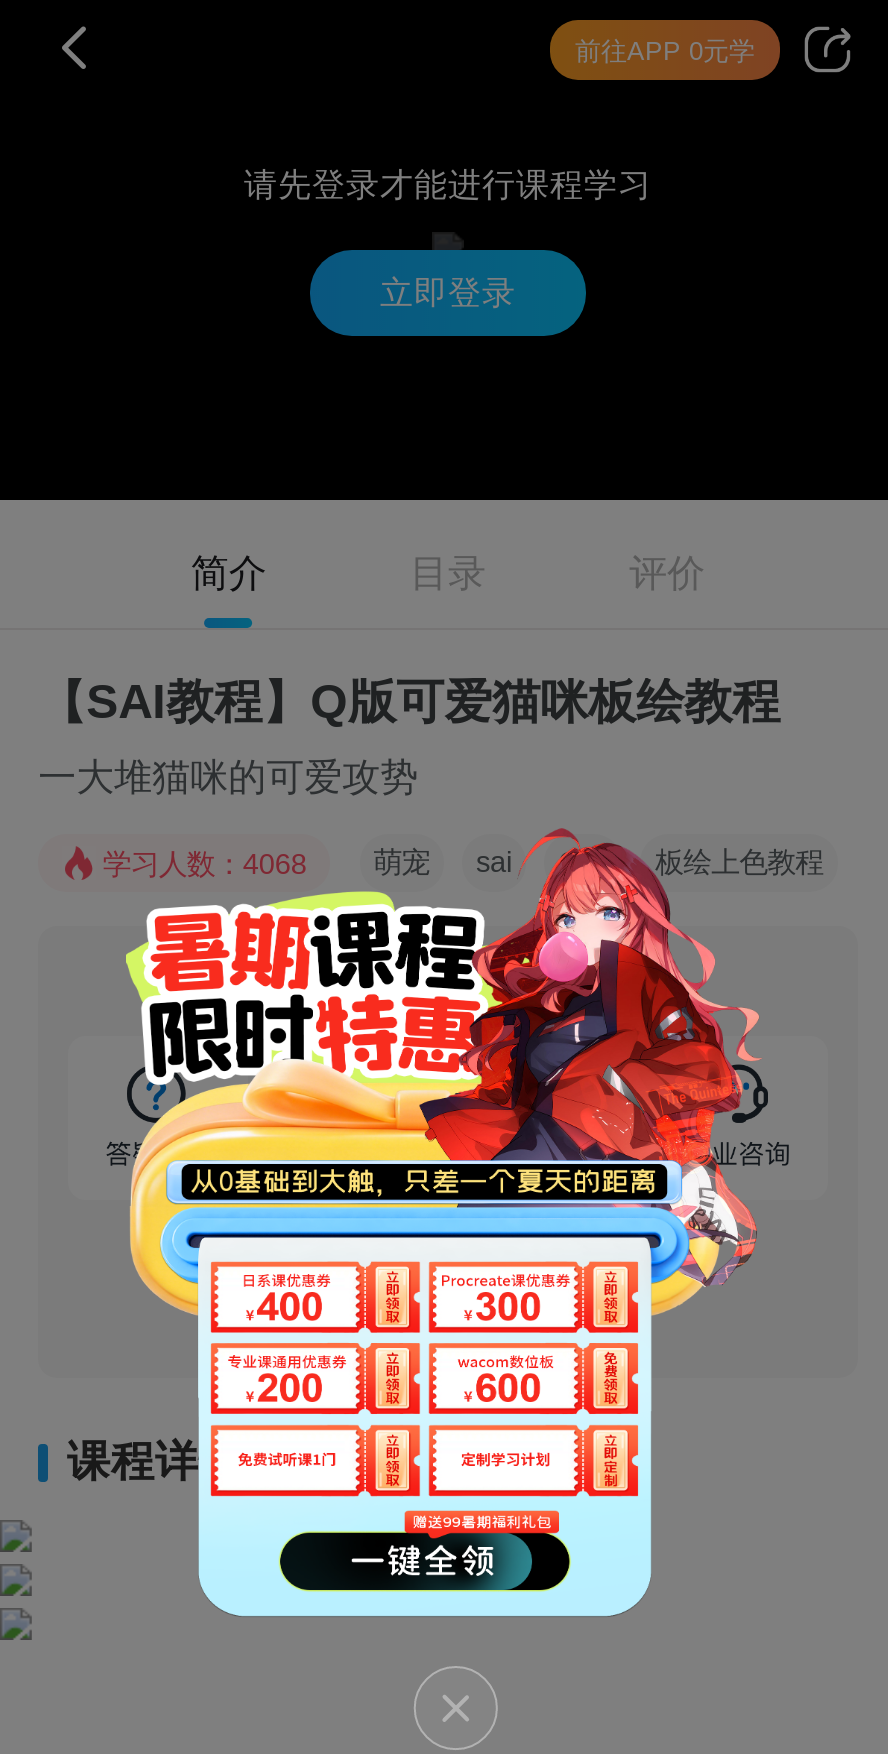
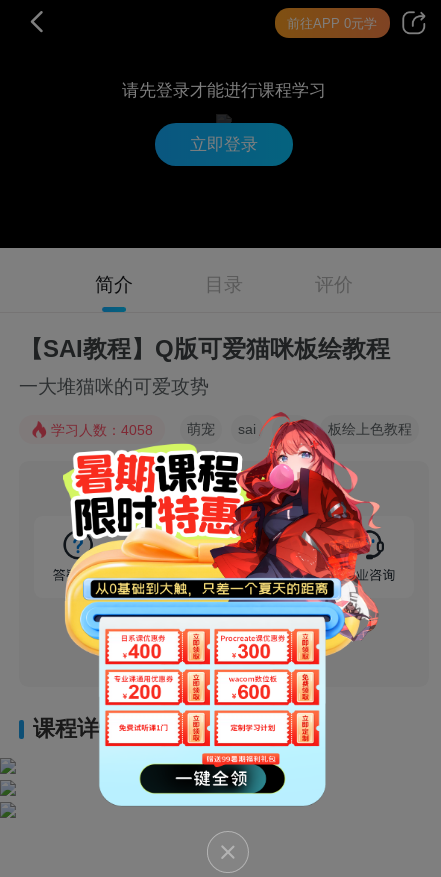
- 学习人数：4068
+ 学习人数：4058
